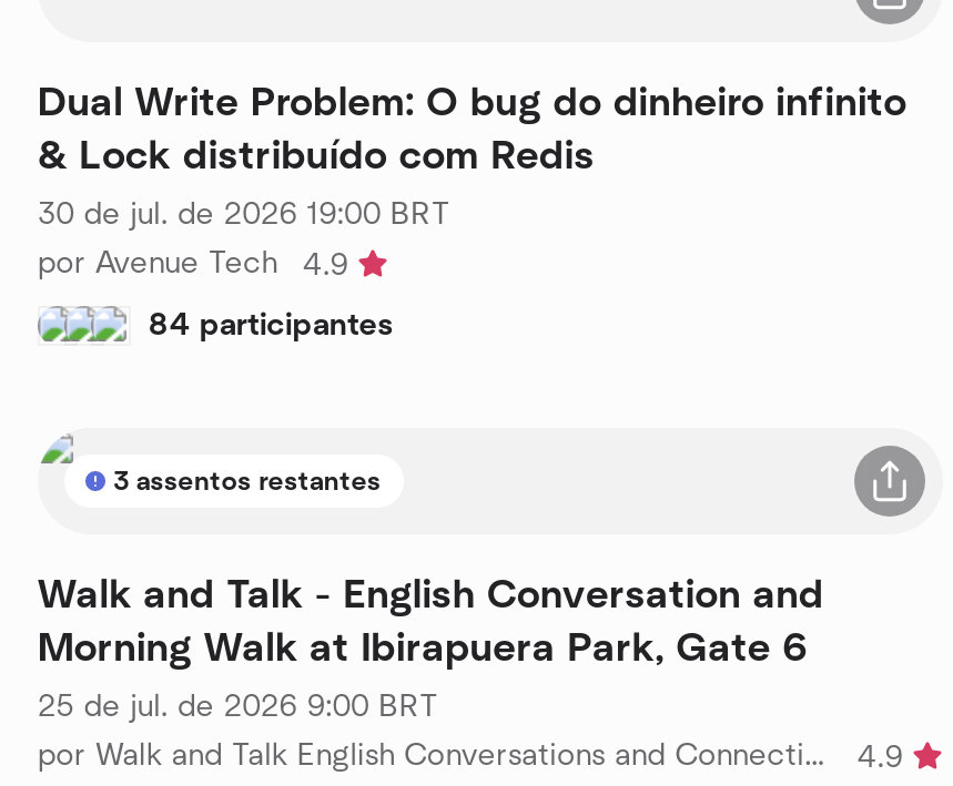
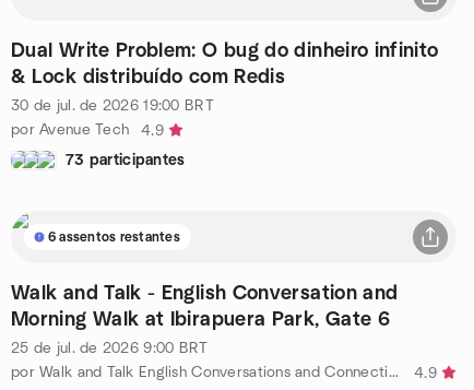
- 84 participantes
+ 73 participantes

- 3 assentos restantes
+ 6 assentos restantes
